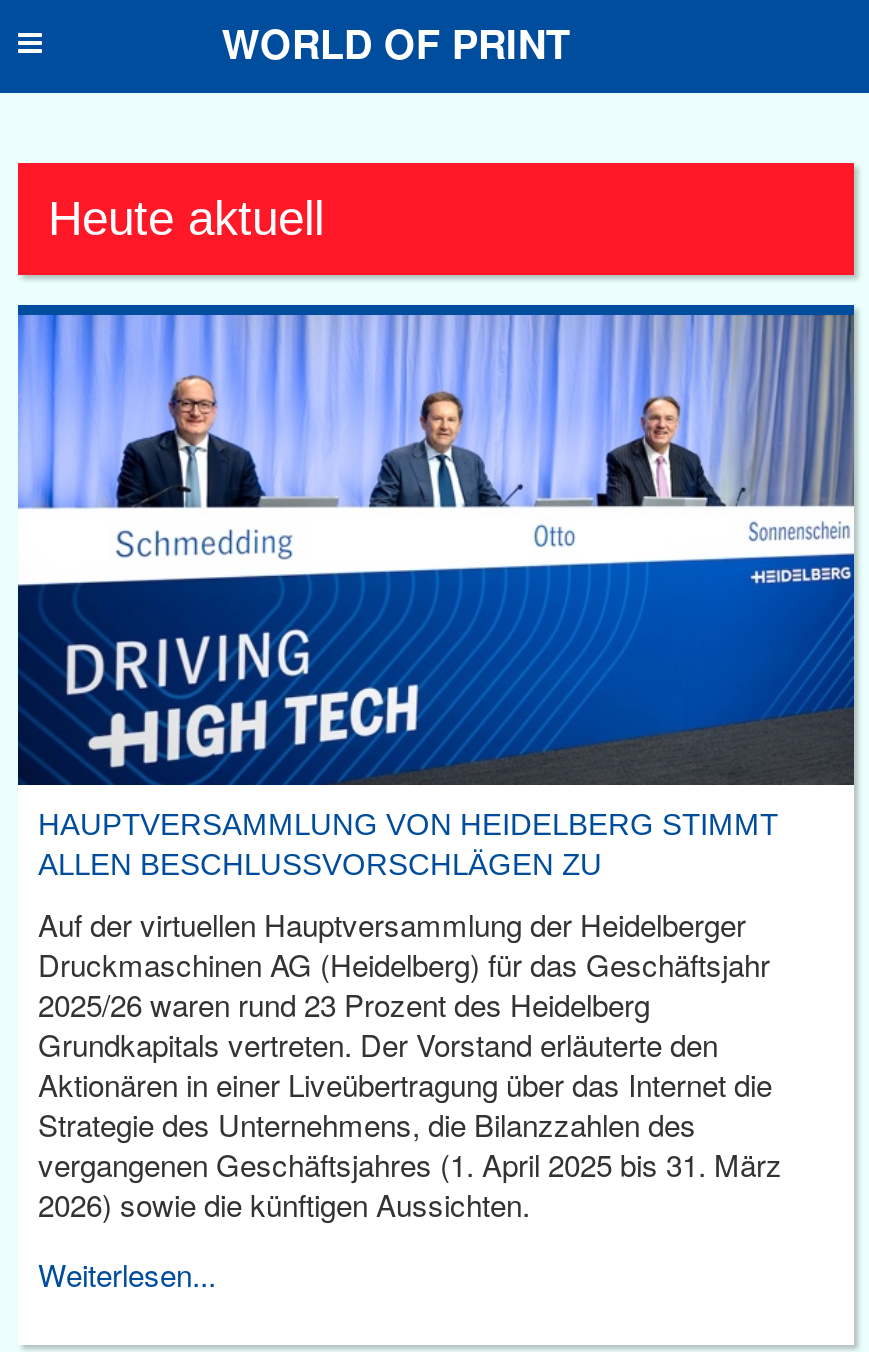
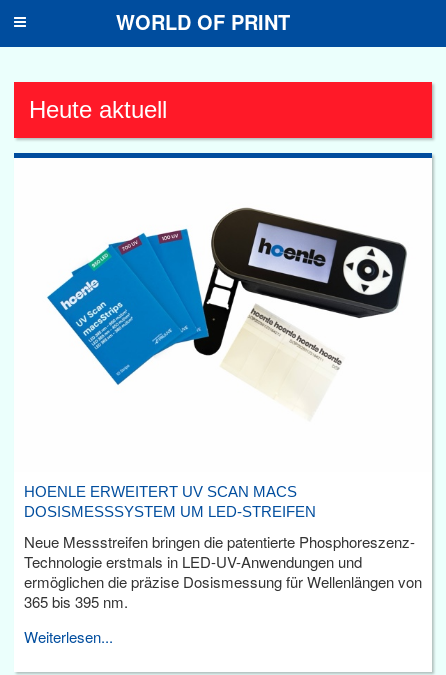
- [image]
+ [image]

- HAUPTVERSAMMLUNG VON HEIDELBERG STIMMT
- ALLEN BESCHLUSSVORSCHLÄGEN ZU
+ HOENLE ERWEITERT UV SCAN MACS
+ DOSISMESSSYSTEM UM LED-STREIFEN

- Auf der virtuellen Hauptversammlung der Heidelberger
- Druckmaschinen AG (Heidelberg) für das Geschäftsjahr
- 2025/26 waren rund 23 Prozent des Heidelberg
- Grundkapitals vertreten. Der Vorstand erläuterte den
- Aktionären in einer Liveübertragung über das Internet die
- Strategie des Unternehmens, die Bilanzzahlen des
- vergangenen Geschäftsjahres (1. April 2025 bis 31. März
- 2026) sowie die künftigen Aussichten.
+ Neue Messstreifen bringen die patentierte Phosphoreszenz-
+ Technologie erstmals in LED-UV-Anwendungen und
+ ermöglichen die präzise Dosismessung für Wellenlängen von
+ 365 bis 395 nm.
